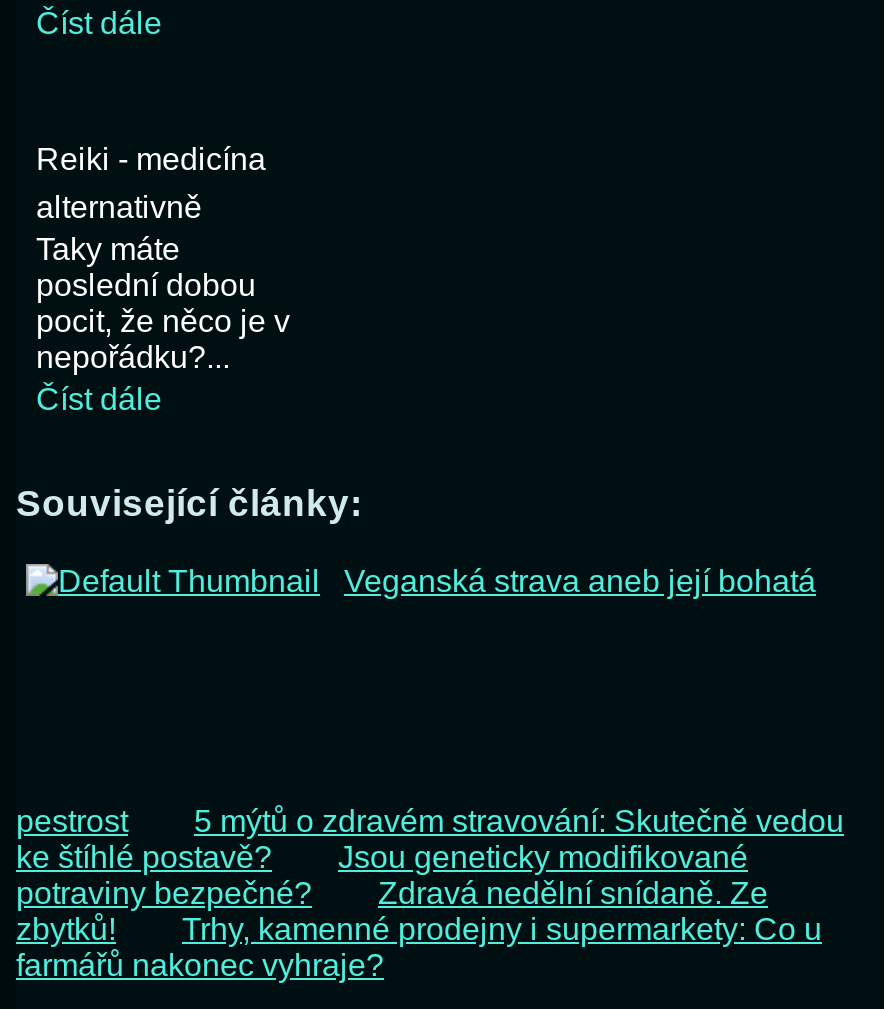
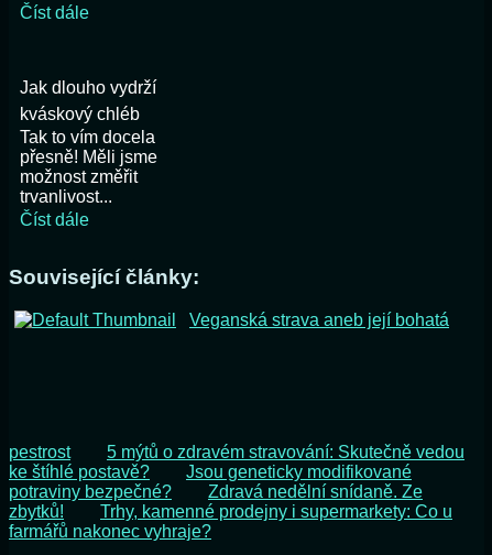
- Reiki - medicína
- alternativně
- Taky máte
- poslední dobou
- pocit, že něco je v
- nepořádku?...
+ Jak dlouho vydrží
+ kváskový chléb
+ Tak to vím docela
+ přesně! Měli jsme
+ možnost změřit
+ trvanlivost...
